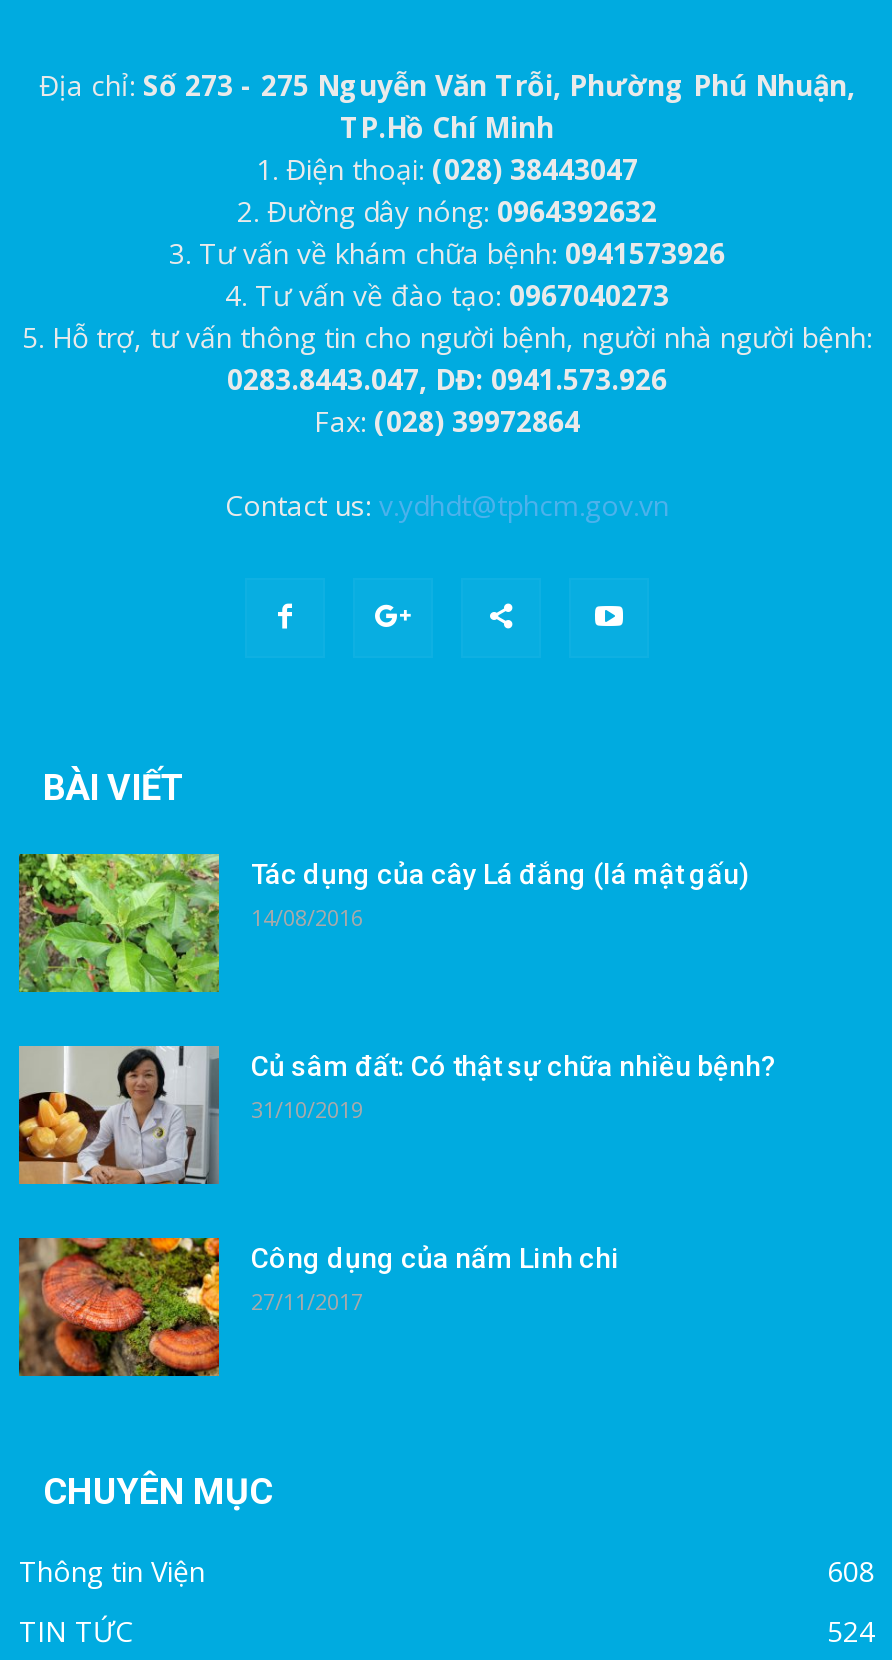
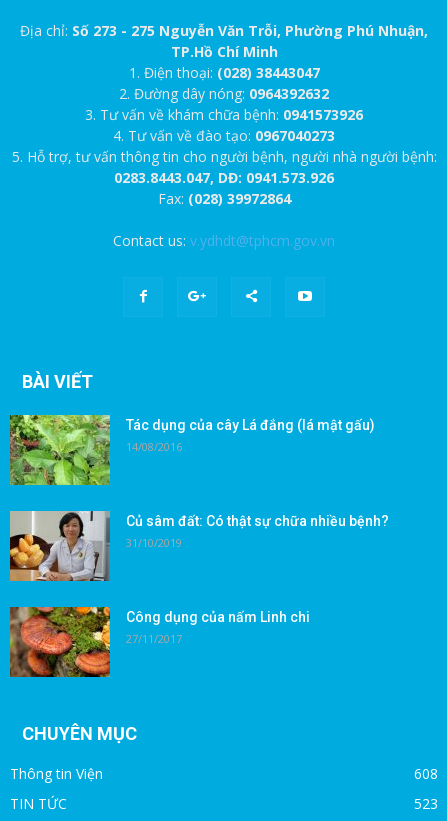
- 524
+ 523
